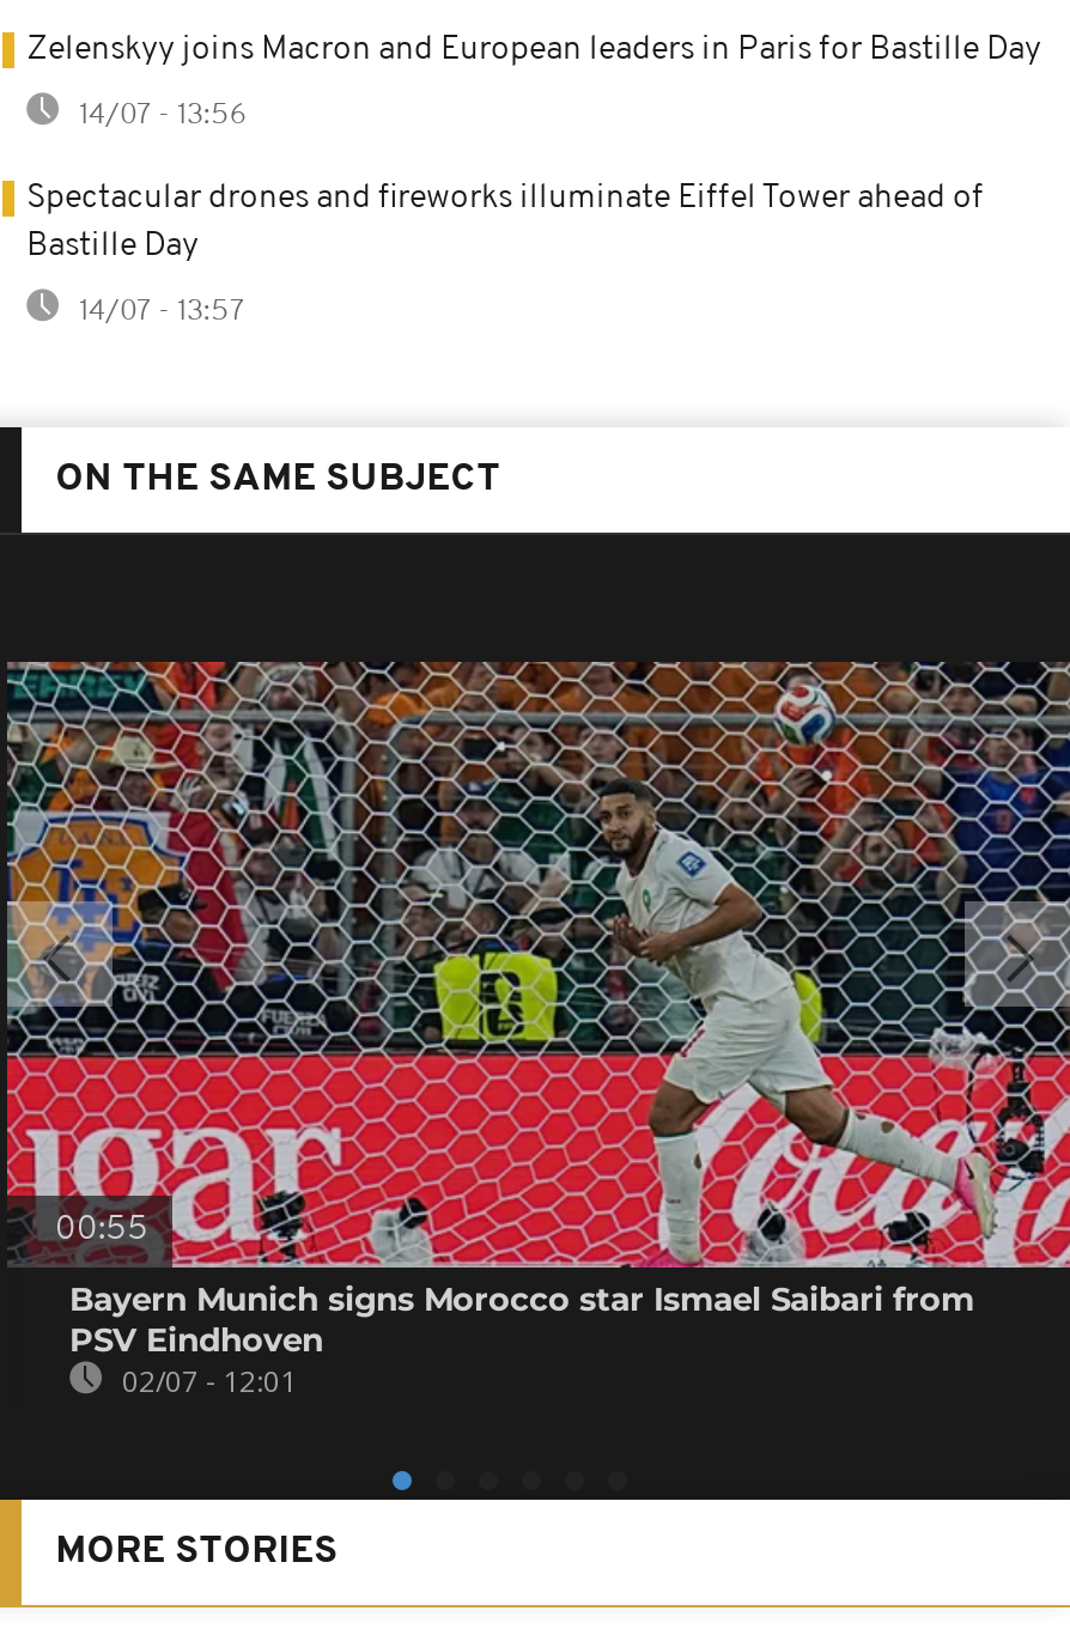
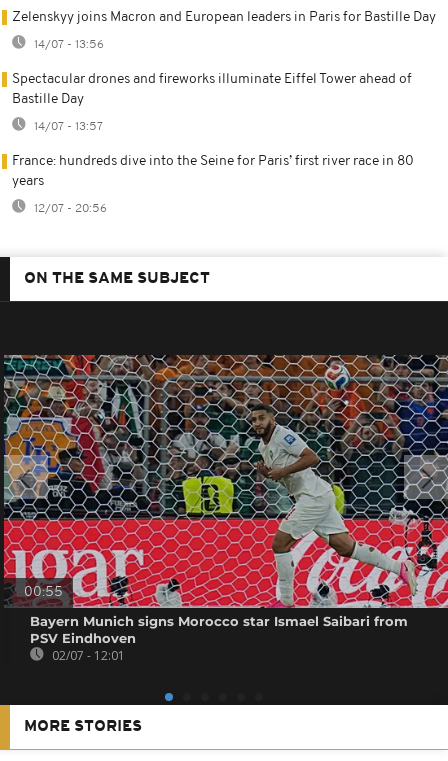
+ France: hundreds dive into the Seine for Paris’ first river race in 80
+ years
+ 12/07 - 20:56
